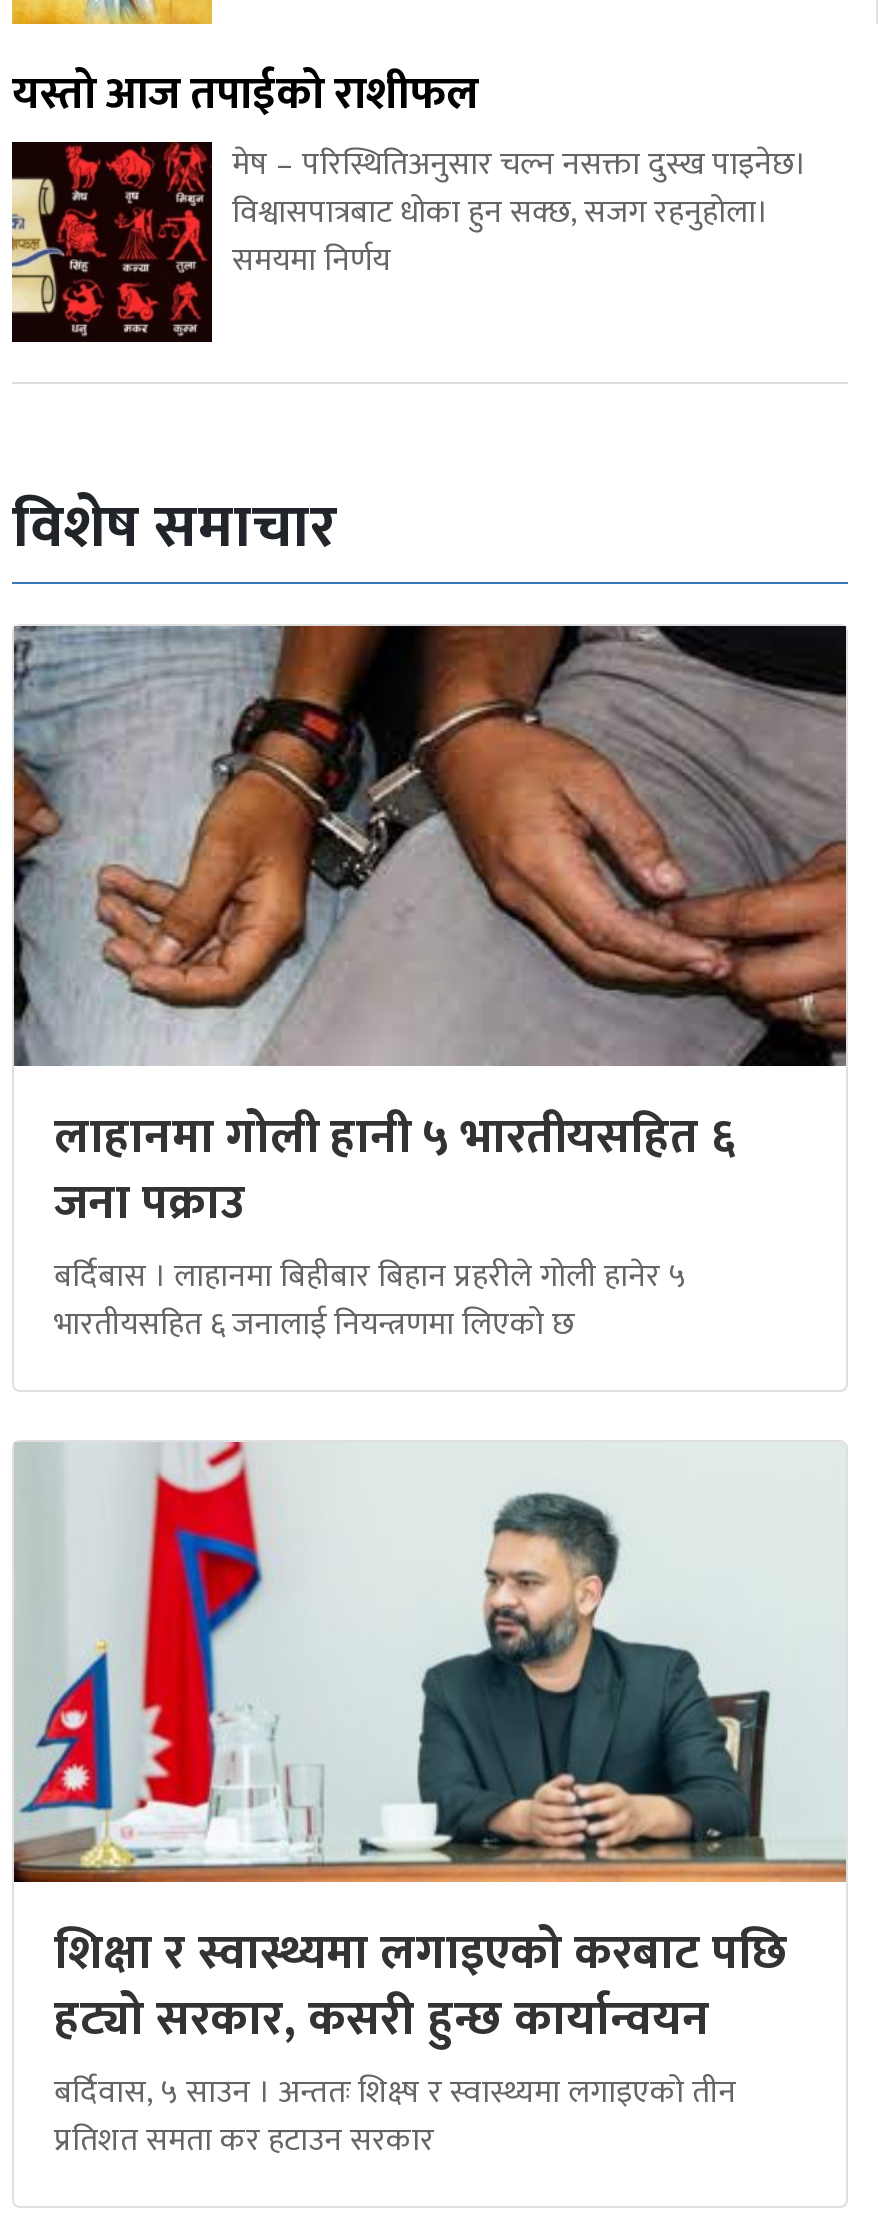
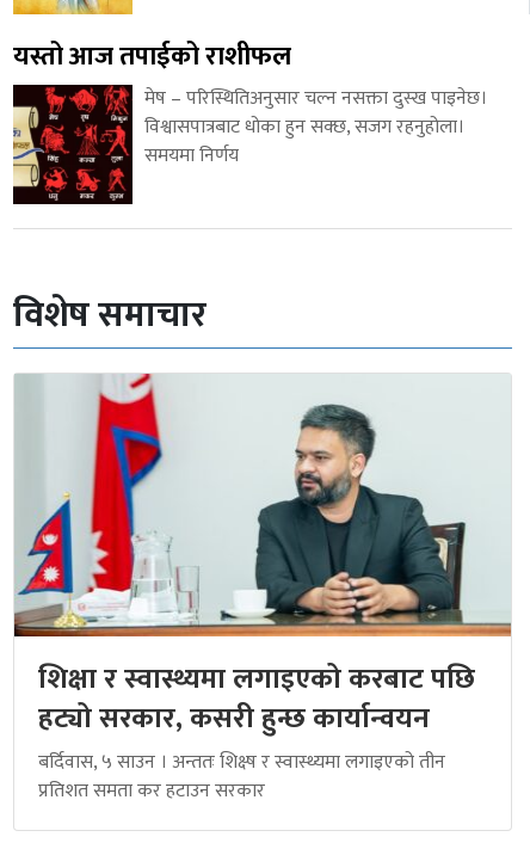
- [image]
- लाहानमा गोली हानी ५ भारतीयसहित ६
- जना पक्राउ
- बर्दिबास । लाहानमा बिहीबार बिहान प्रहरीले गोली हानेर ५
- भारतीयसहित ६ जनालाई नियन्त्रणमा लिएको छ
